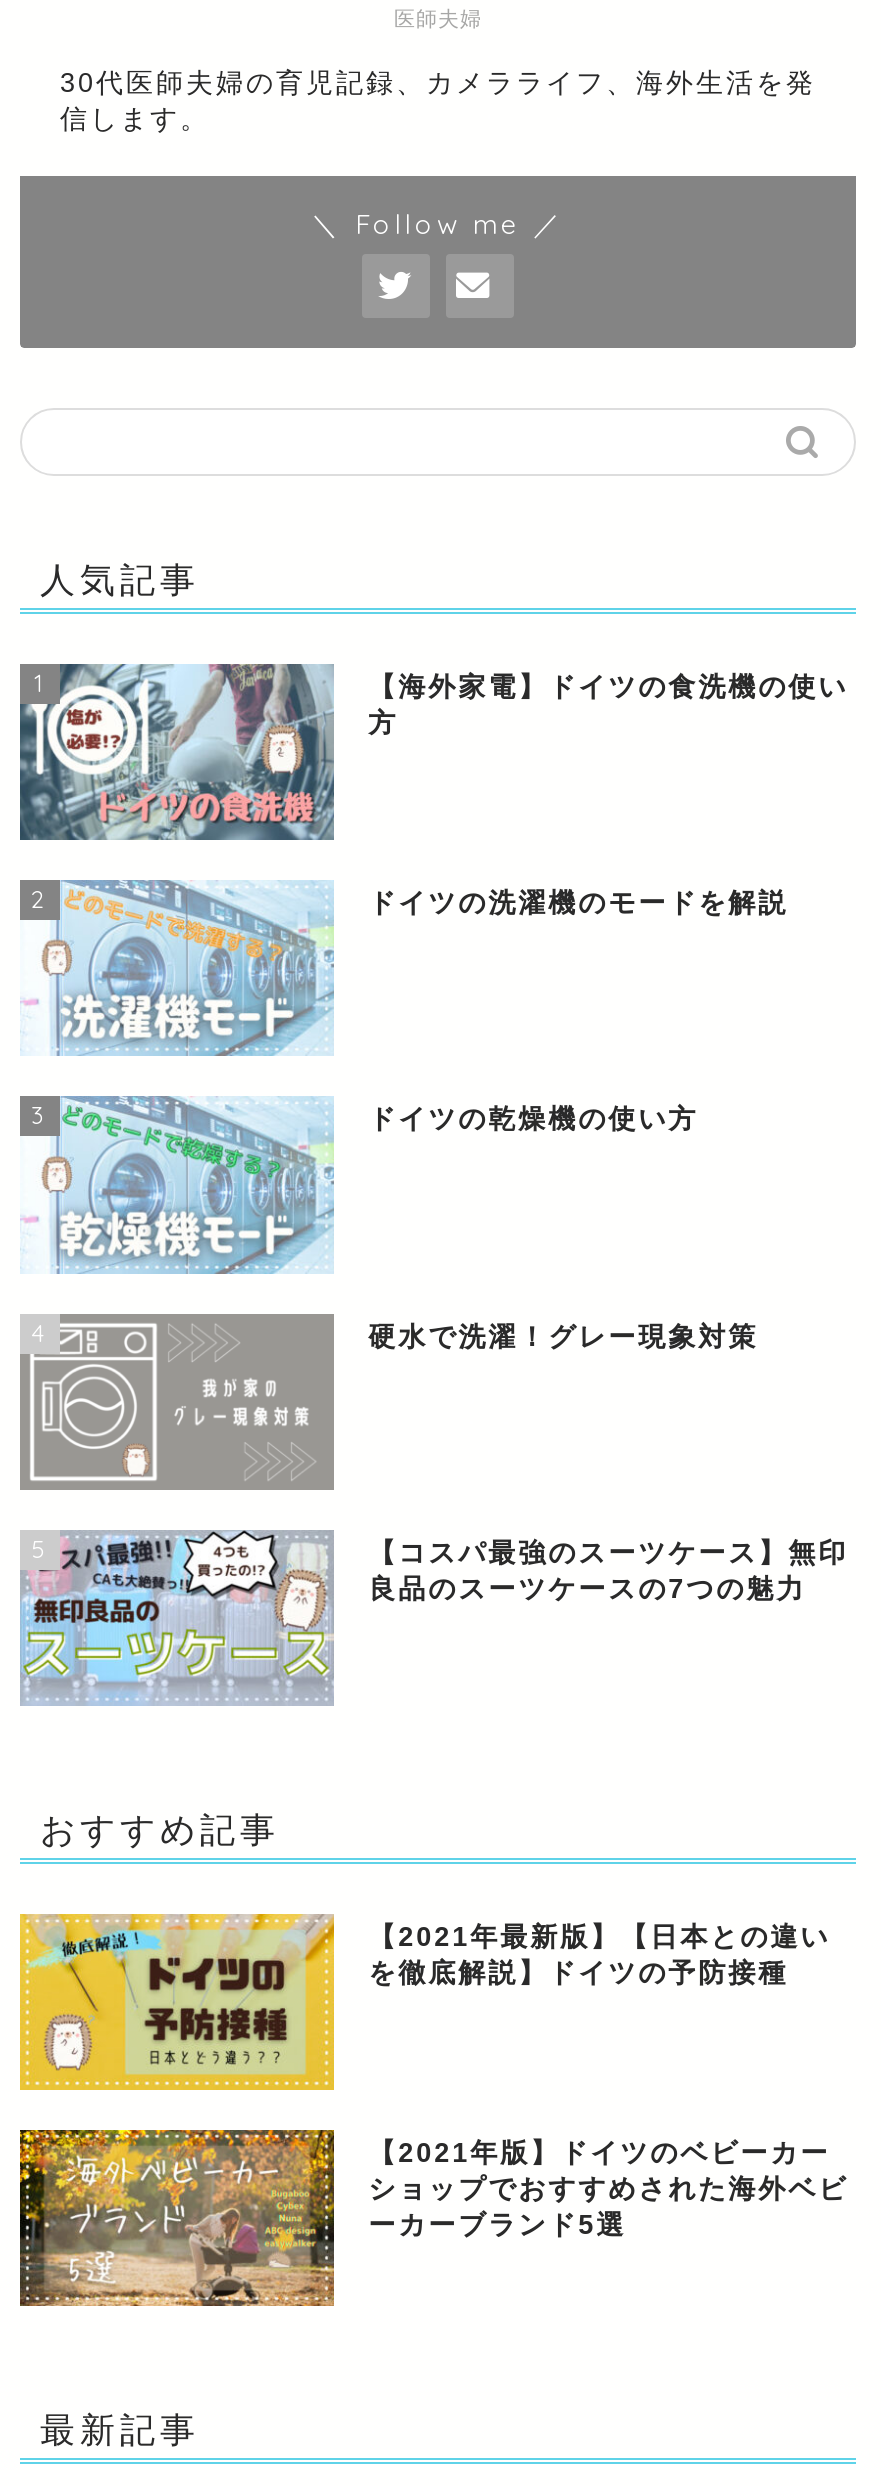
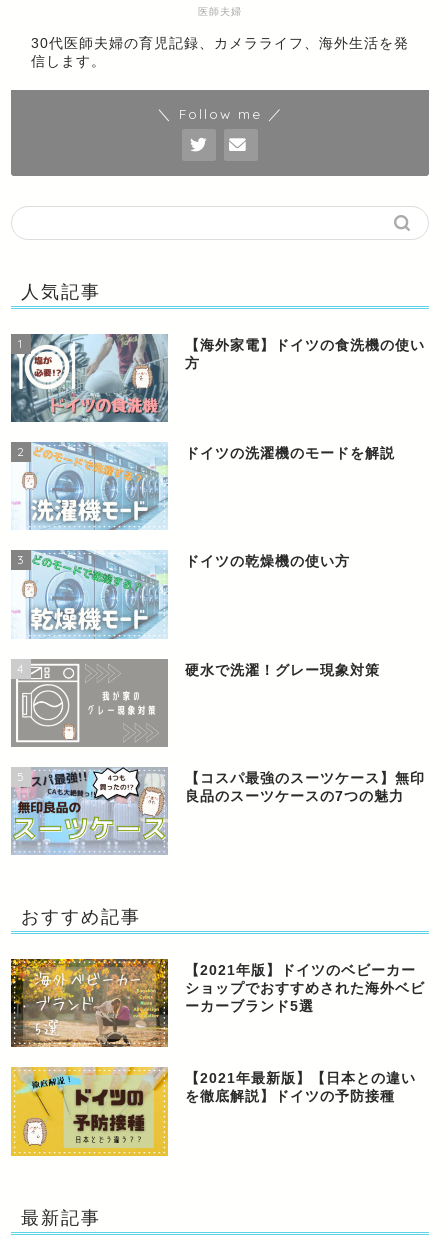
moved down: [image] | 【2021年最新版】【日本との違い | を徹底解説】ドイツの予防接種

moved up: [image] | 【2021年版】ドイツのベビーカー | ショップでおすすめされた海外ベビ | ーカーブランド5選
